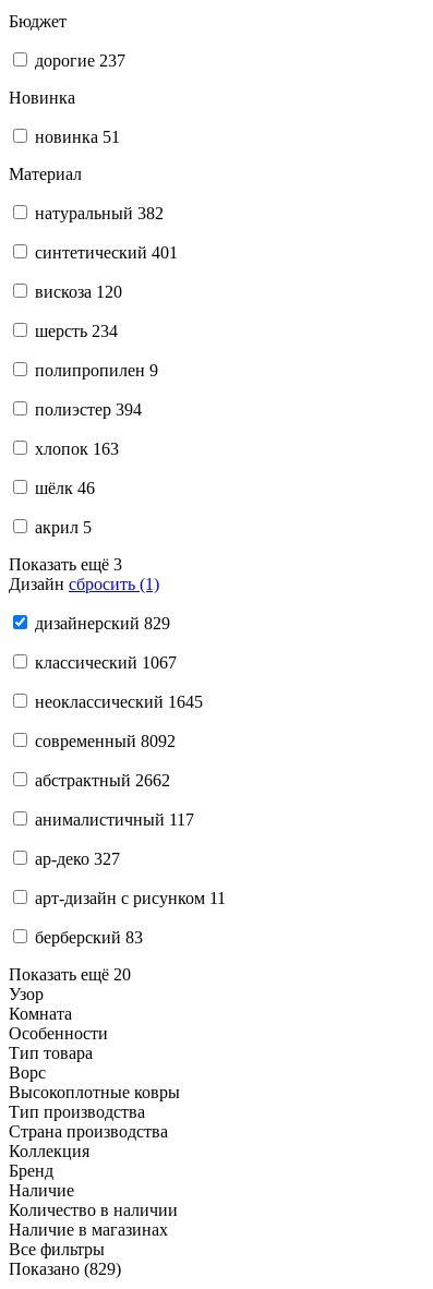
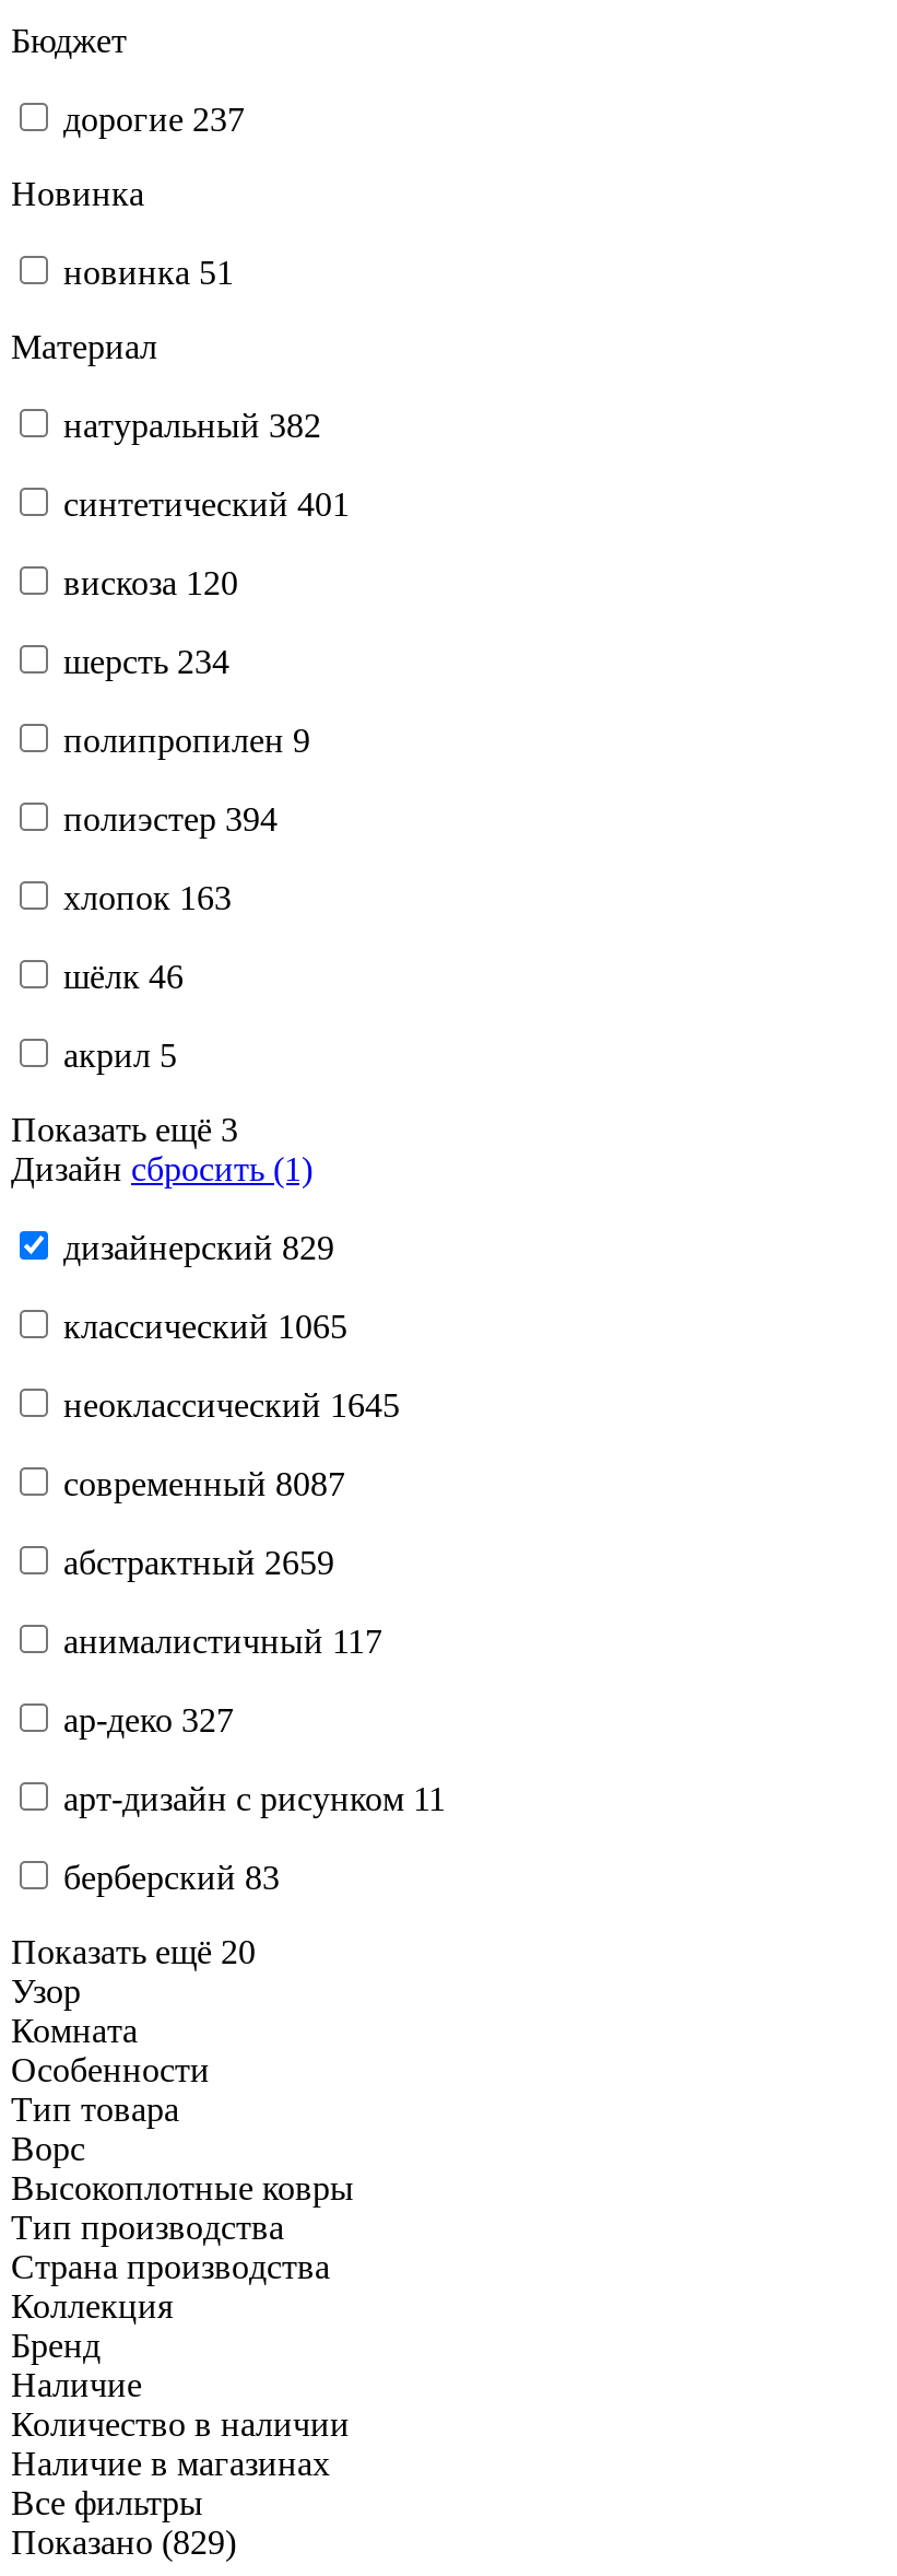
- классический 1067
+ классический 1065

- современный 8092
+ современный 8087

- абстрактный 2662
+ абстрактный 2659
